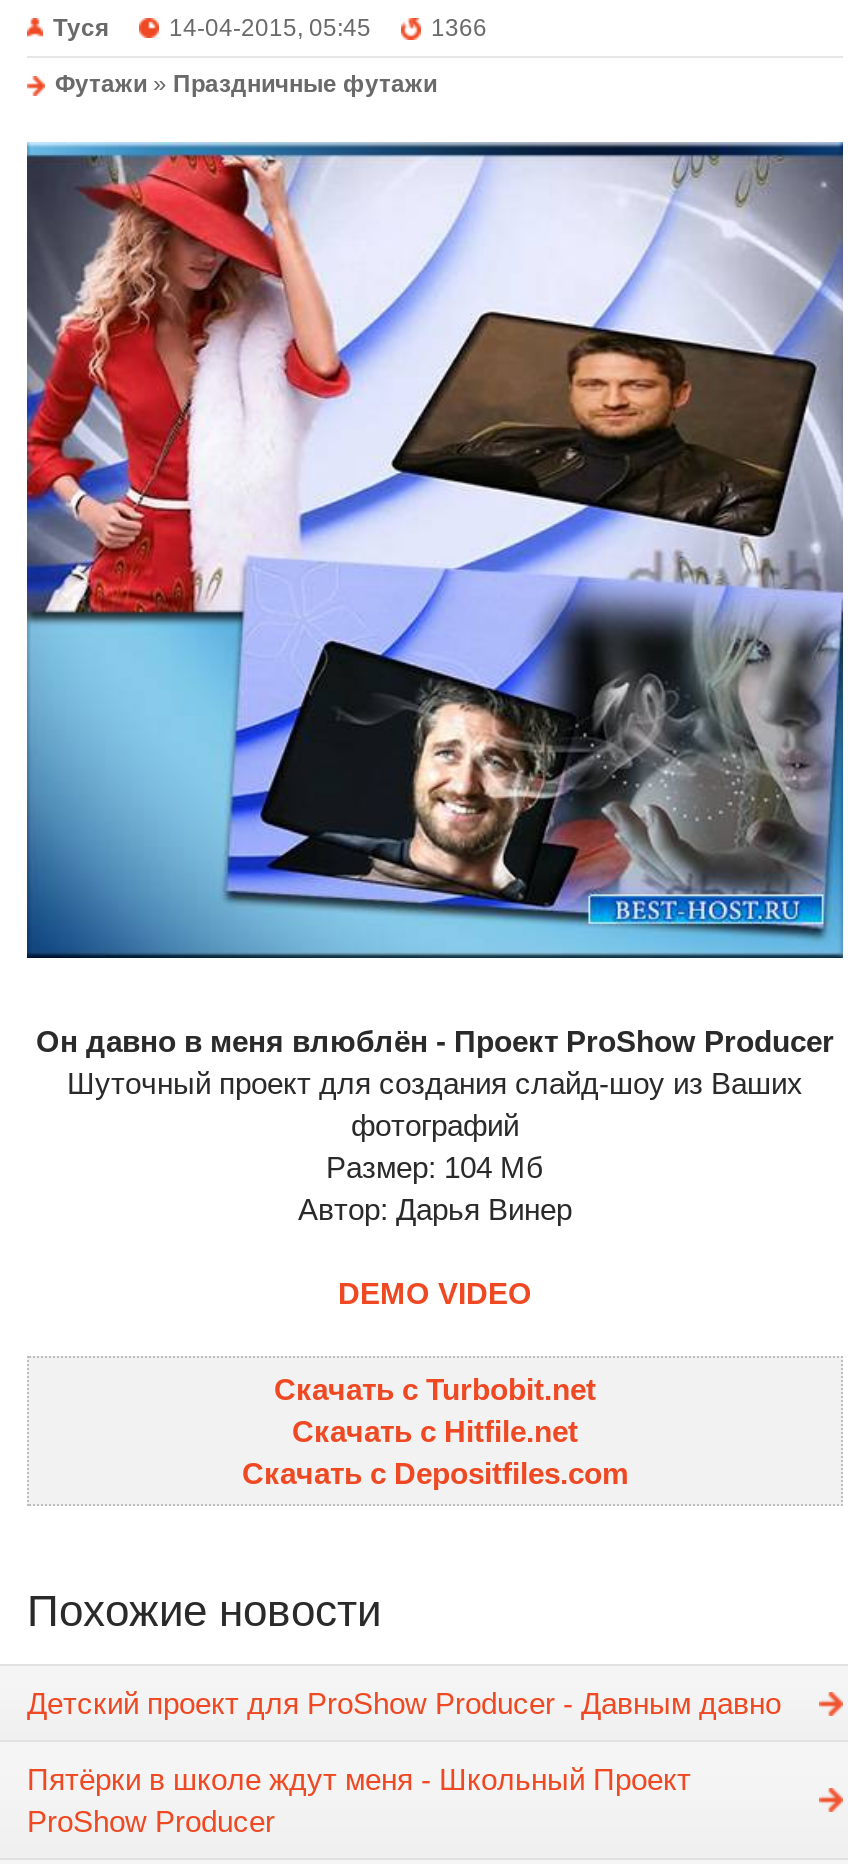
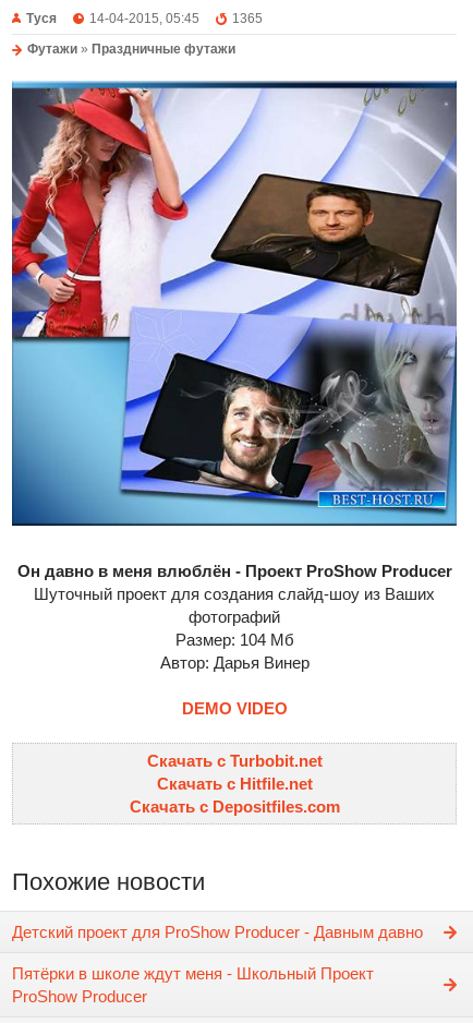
- 1366
+ 1365
